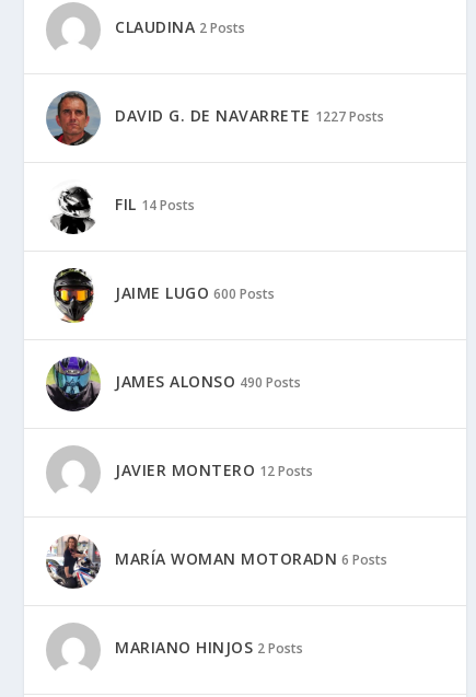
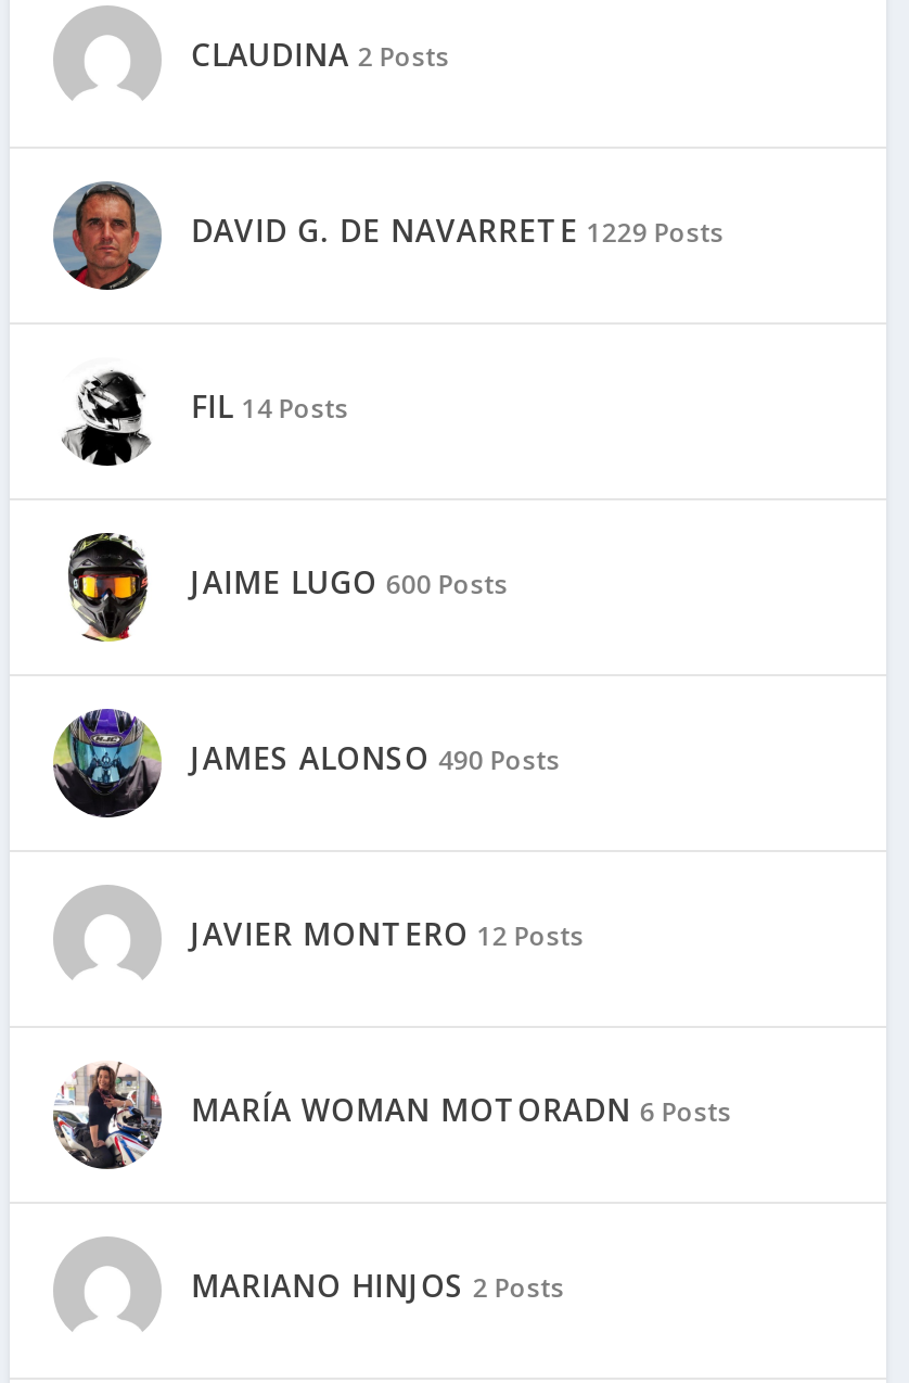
- DAVID G. DE NAVARRETE 1227 Posts
+ DAVID G. DE NAVARRETE 1229 Posts
